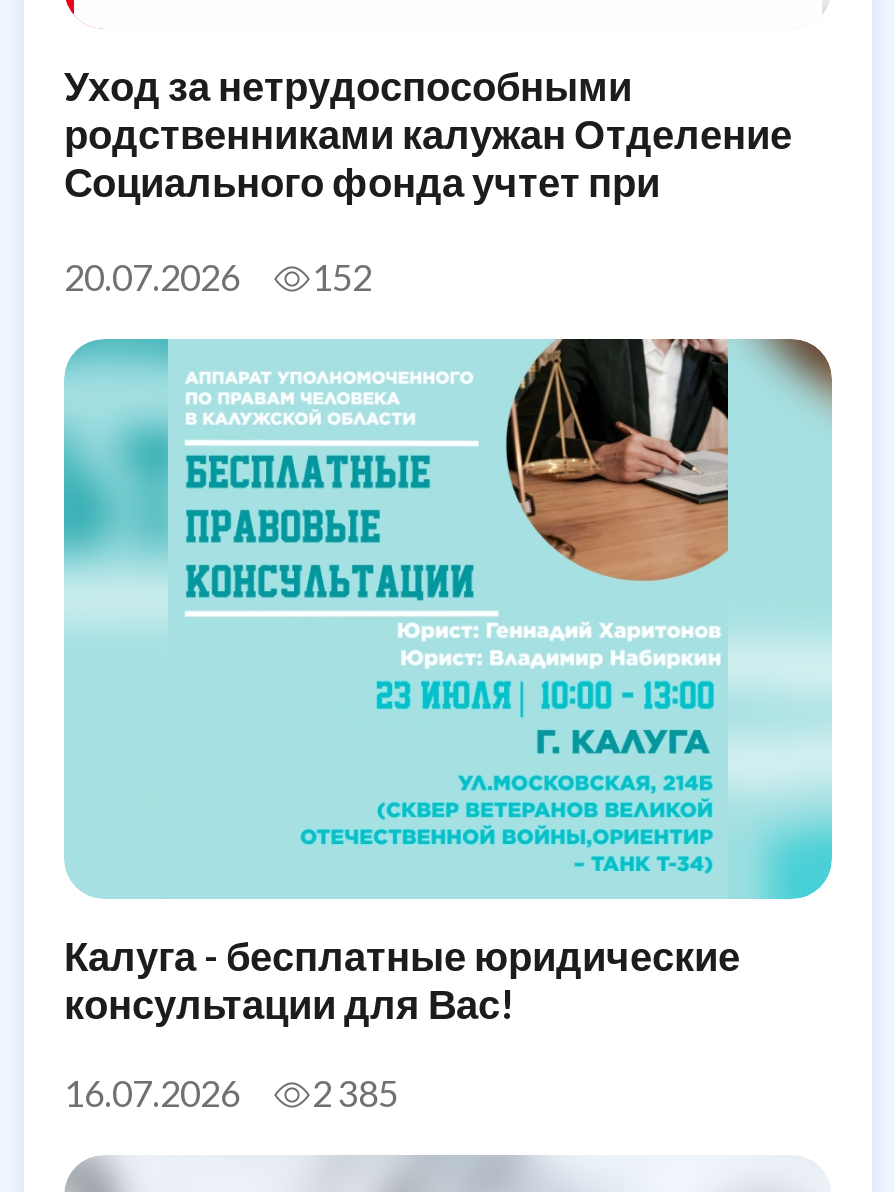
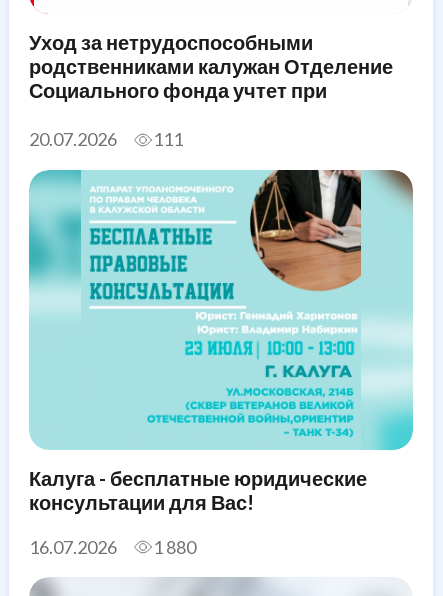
- 20.07.2026 152
+ 20.07.2026 111

- 16.07.2026 2 385
+ 16.07.2026 1 880
